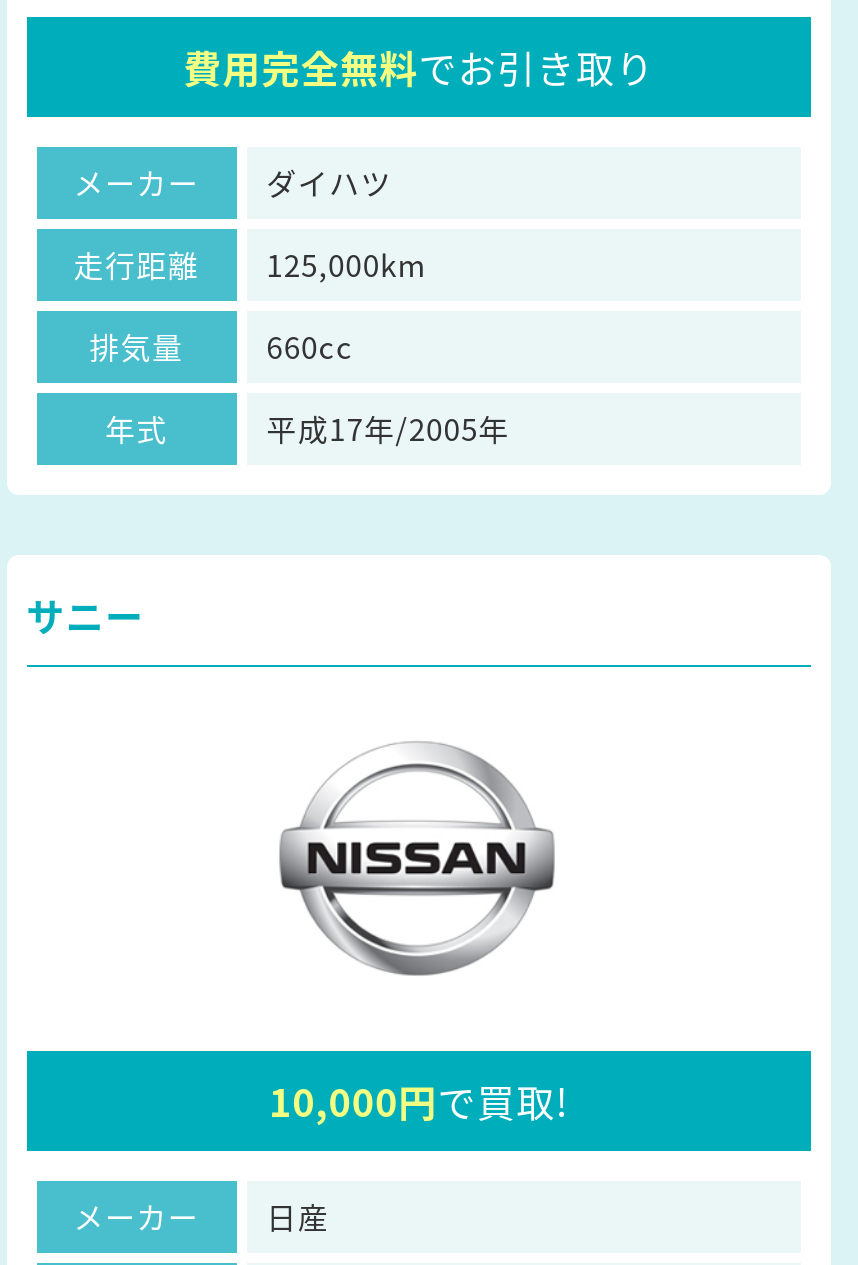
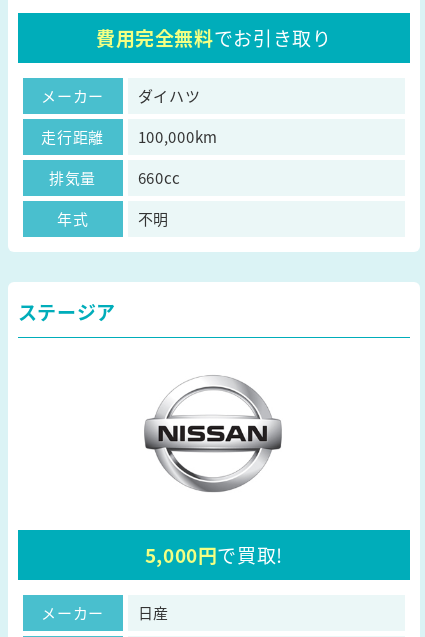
- 走行距離 125,000km
+ 走行距離 100,000km

- 平成17年/2005年
+ 不明

- サニー
+ ステージア

- 10,000円で買取!
+ 5,000円で買取!
